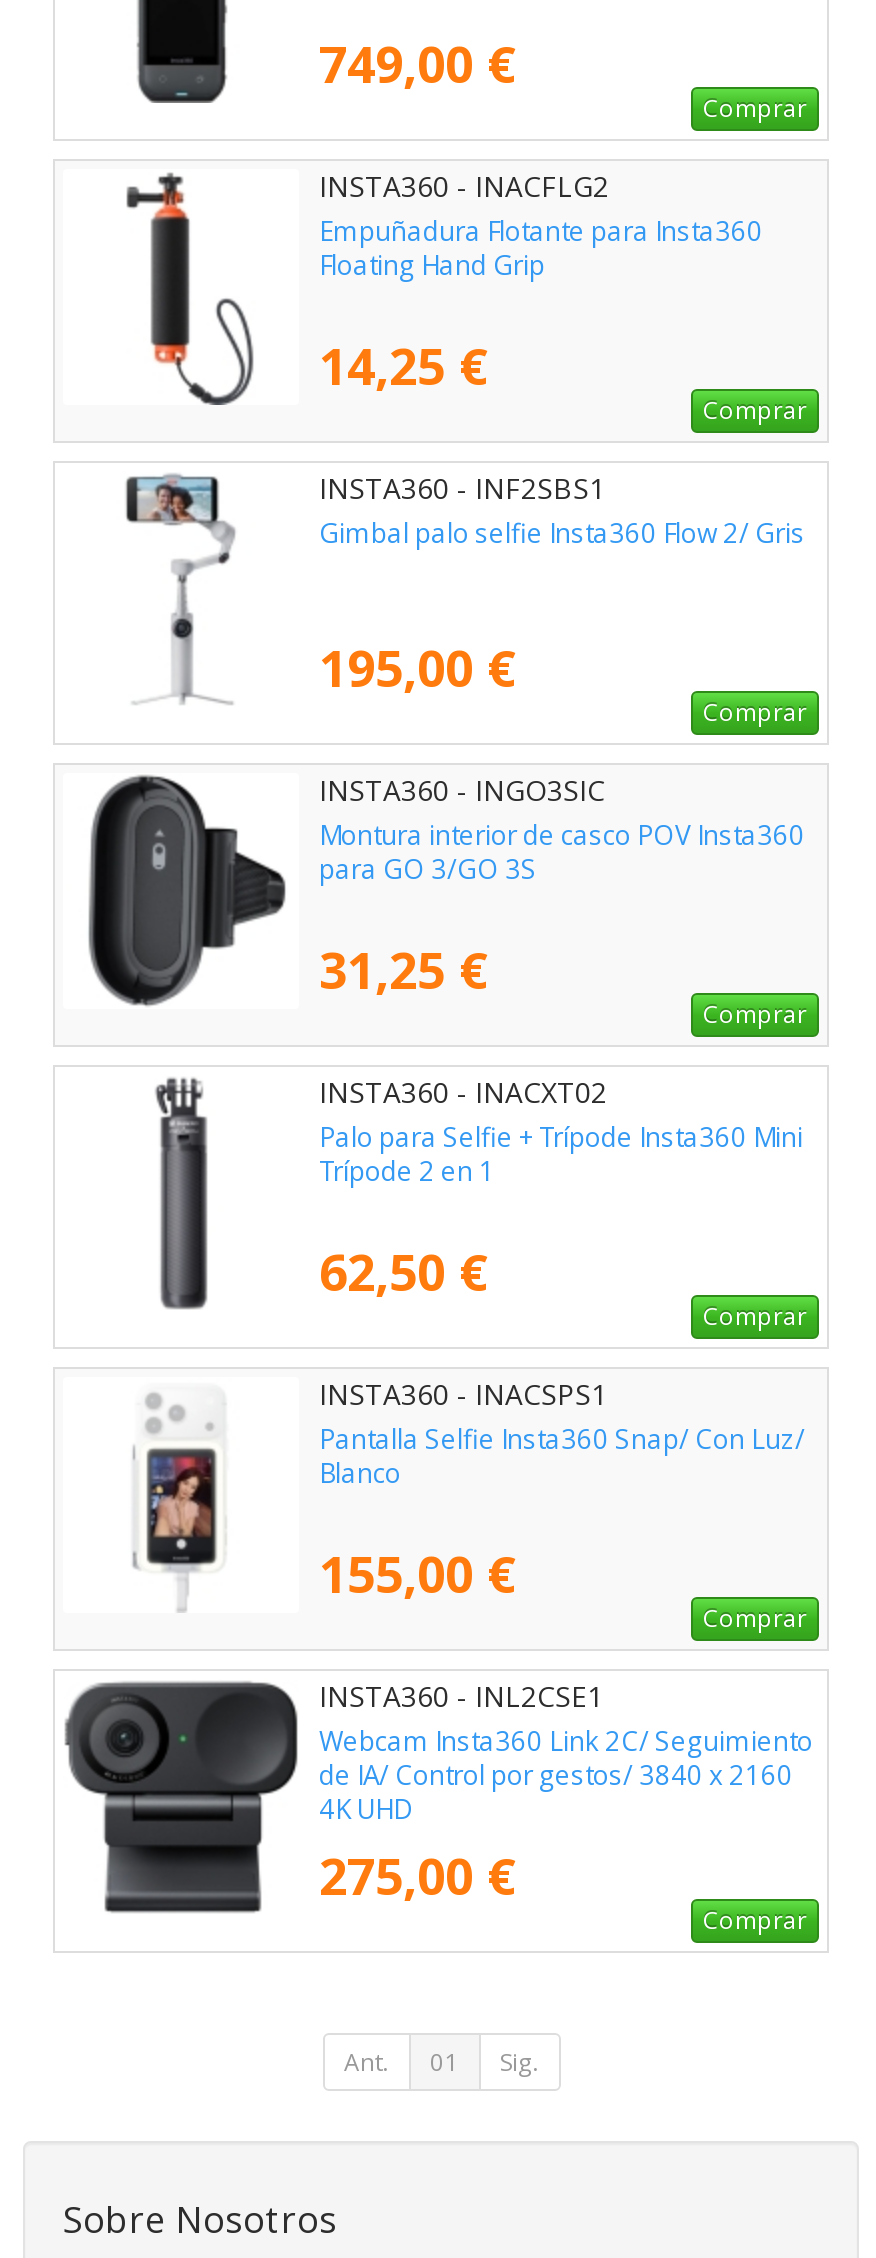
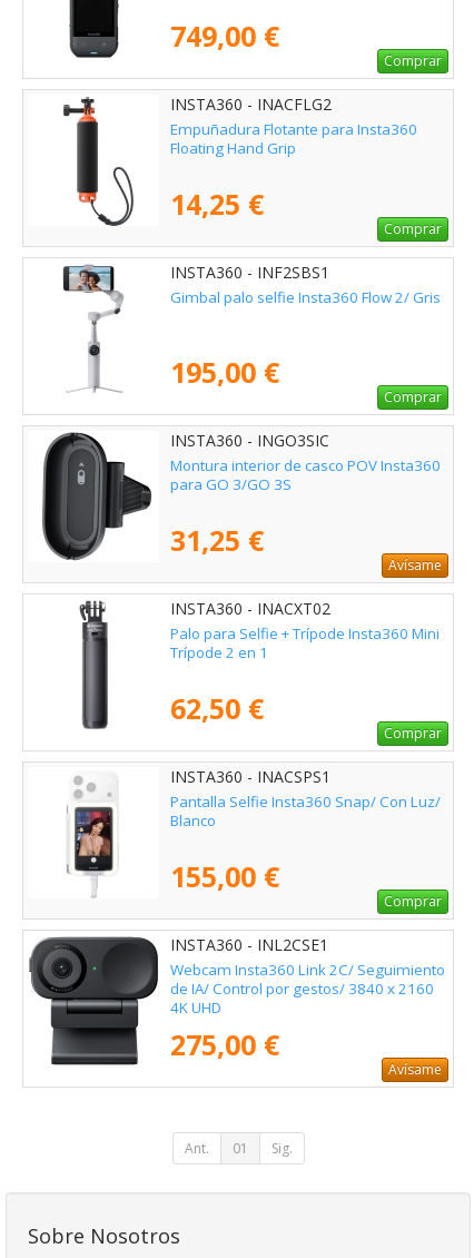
- Comprar
+ Avísame

- Comprar
+ Avísame
